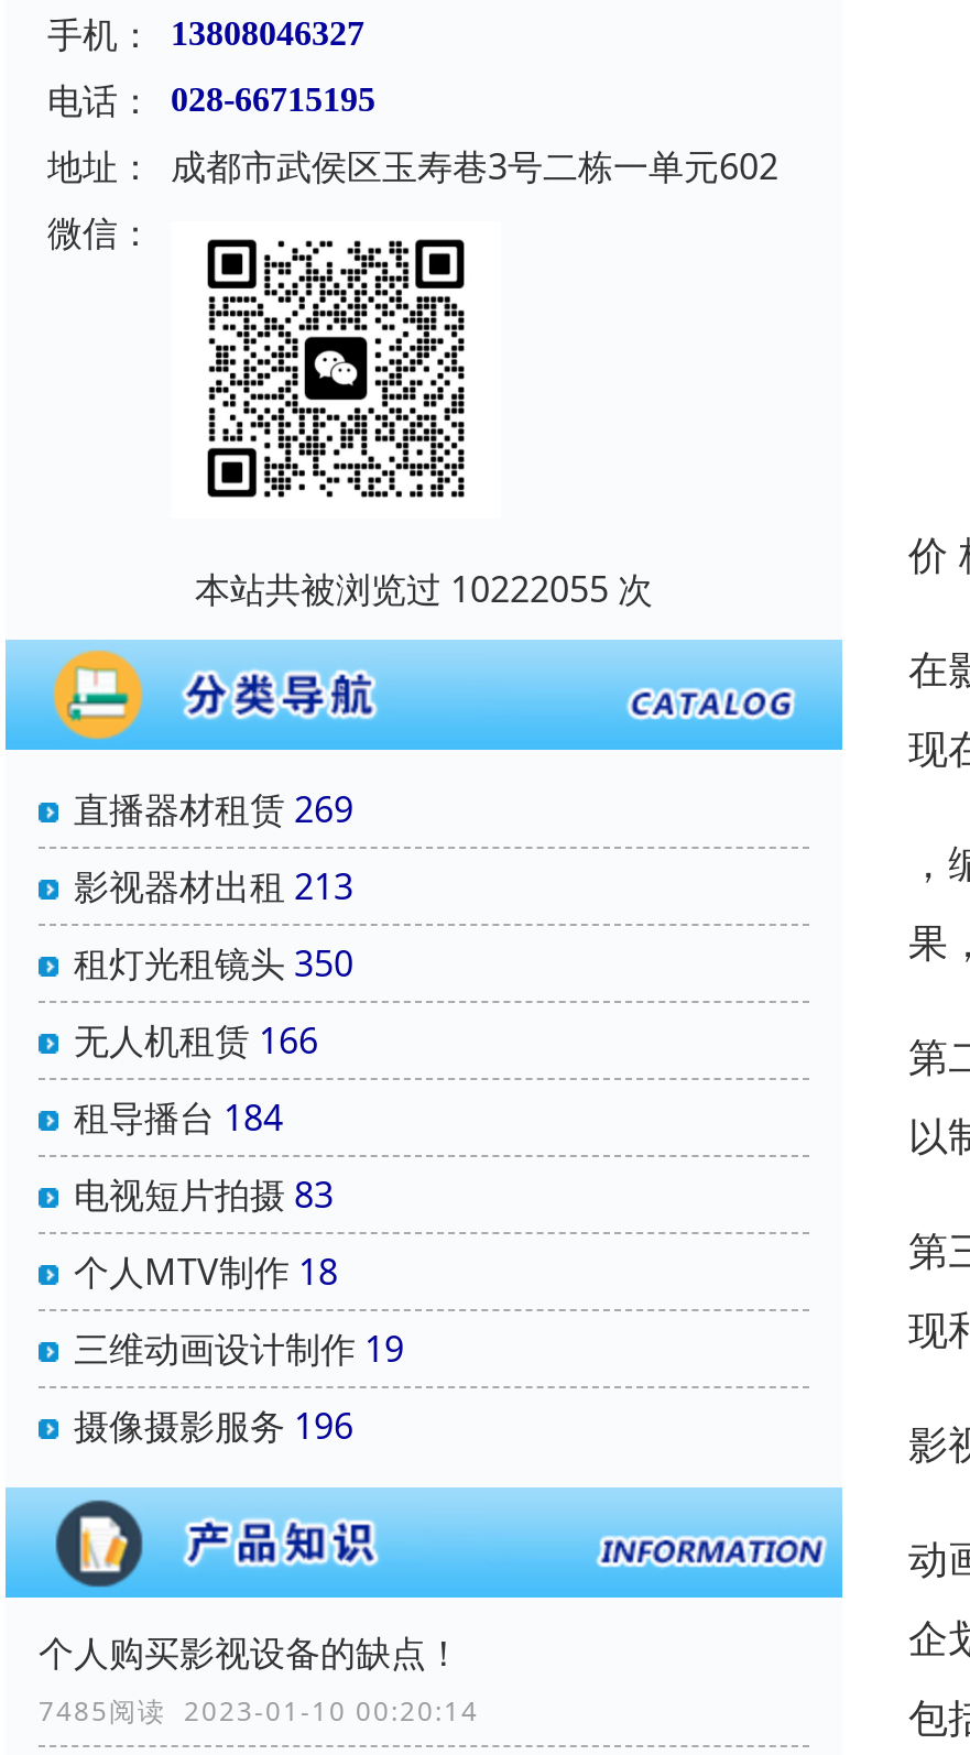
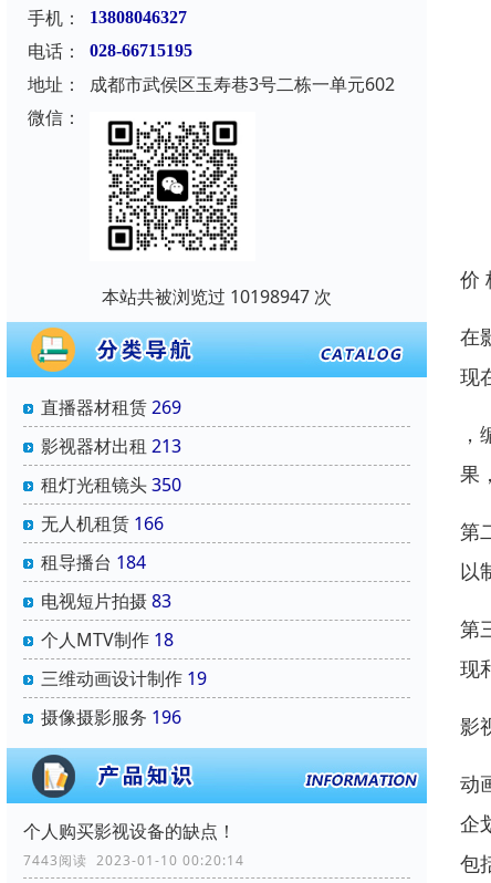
- 本站共被浏览过 10222055 次
+ 本站共被浏览过 10198947 次

- 7485阅读 2023-01-10 00:20:14
+ 7443阅读 2023-01-10 00:20:14
